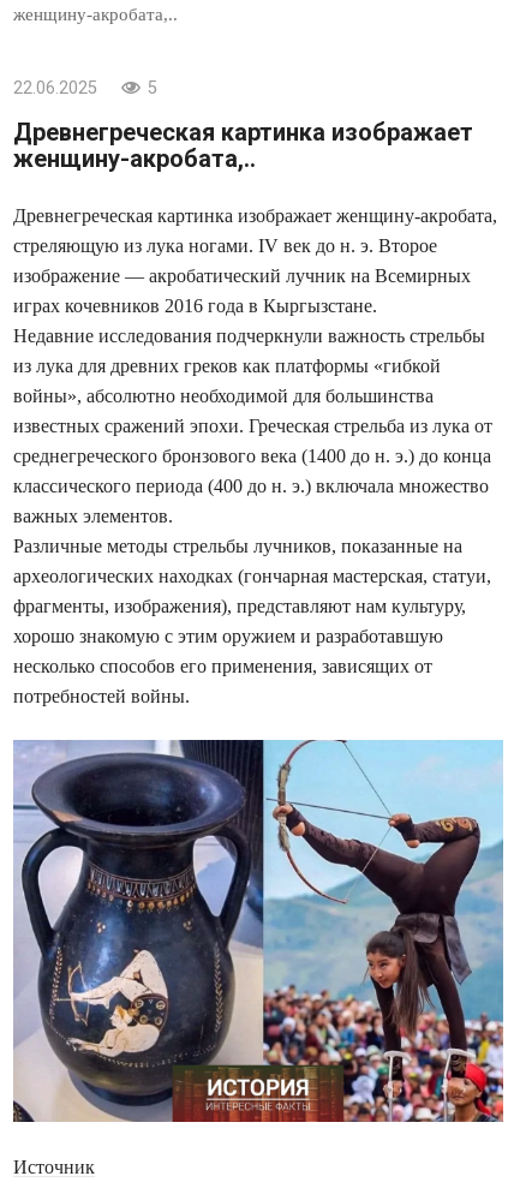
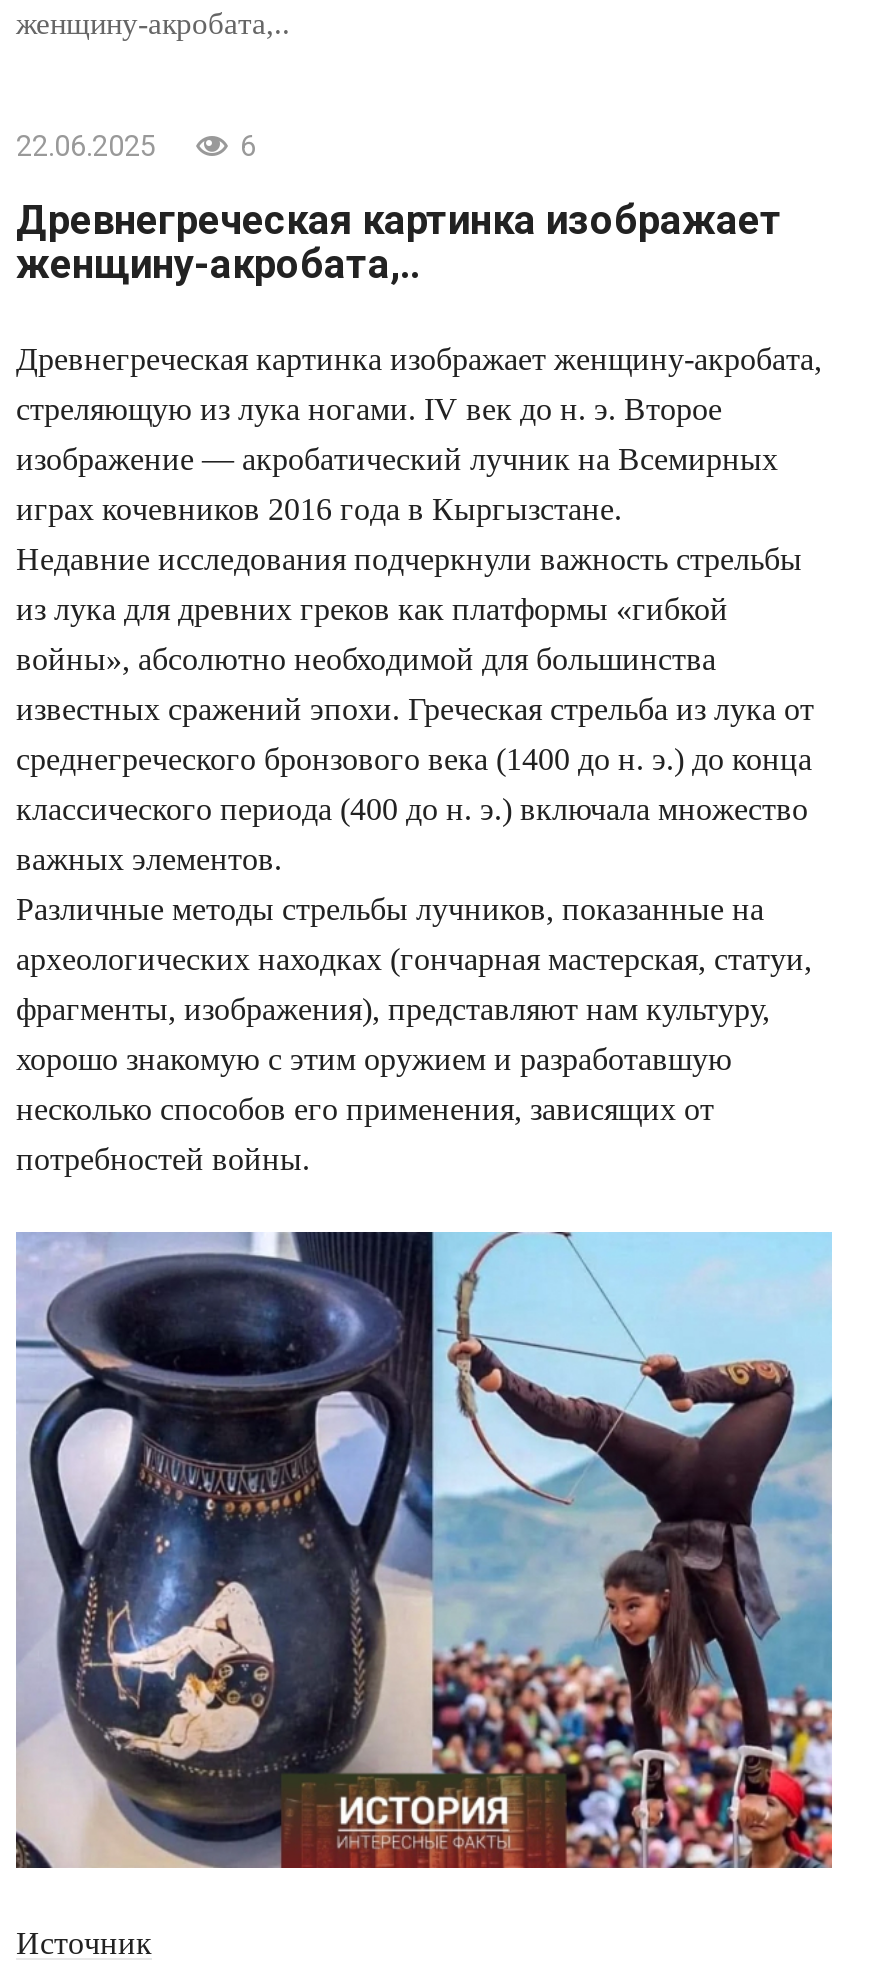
- 5
+ 6
